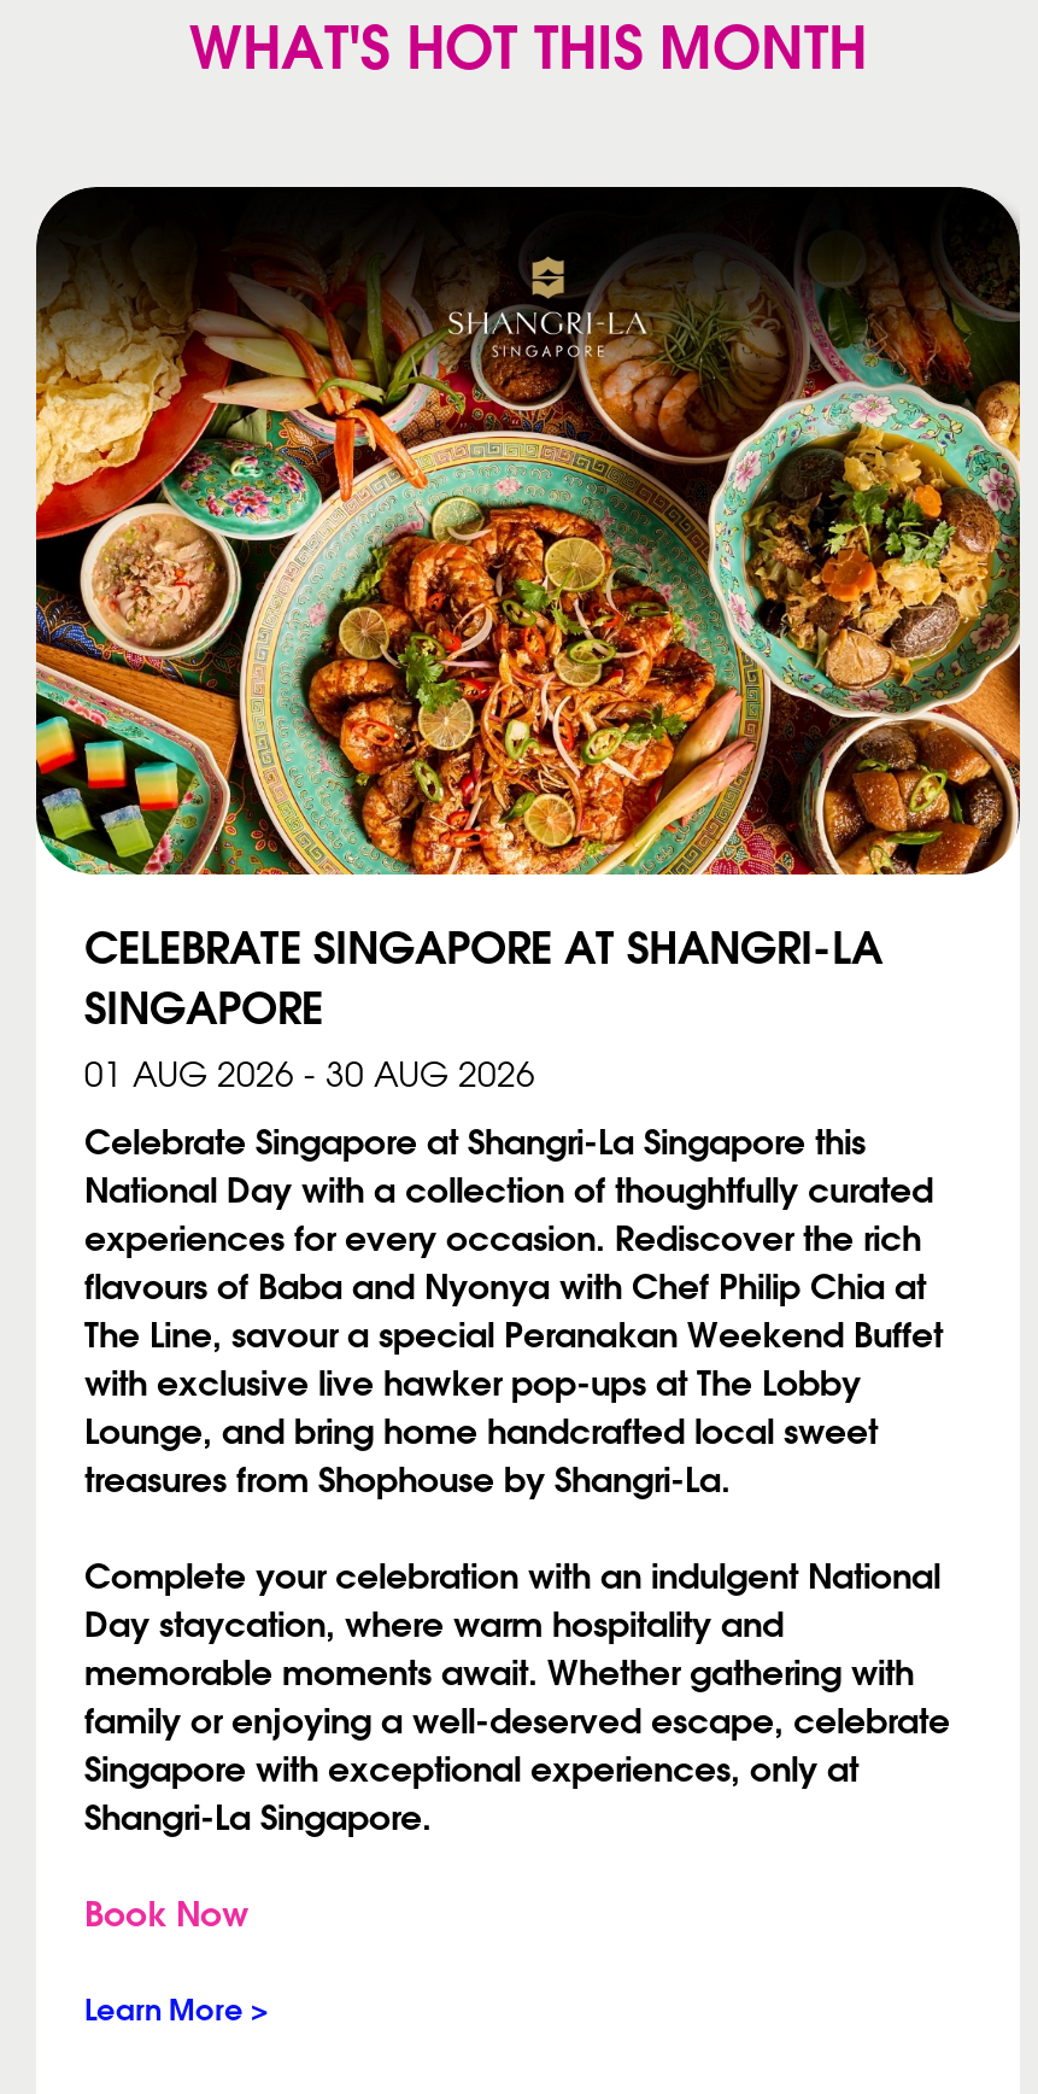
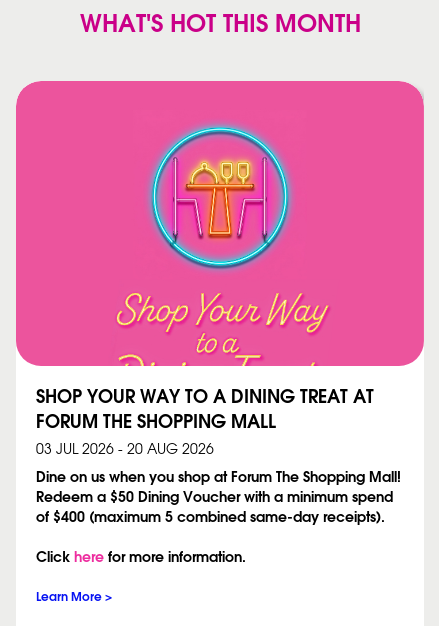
- [image]
- CELEBRATE SINGAPORE AT SHANGRI-LA
- SINGAPORE
- 01 AUG 2026 - 30 AUG 2026
- Celebrate Singapore at Shangri-La Singapore this
- National Day with a collection of thoughtfully curated
- experiences for every occasion. Rediscover the rich
- flavours of Baba and Nyonya with Chef Philip Chia at
- The Line, savour a special Peranakan Weekend Buffet
- with exclusive live hawker pop-ups at The Lobby
- Lounge, and bring home handcrafted local sweet
- treasures from Shophouse by Shangri-La.
- Complete your celebration with an indulgent National
- Day staycation, where warm hospitality and
- memorable moments await. Whether gathering with
- family or enjoying a well-deserved escape, celebrate
- Singapore with exceptional experiences, only at
- Shangri-La Singapore.
- Book Now
+ [image]
+ SHOP YOUR WAY TO A DINING TREAT AT
+ FORUM THE SHOPPING MALL
+ 03 JUL 2026 - 20 AUG 2026
+ Dine on us when you shop at Forum The Shopping Mall!
+ Redeem a $50 Dining Voucher with a minimum spend
+ of $400 (maximum 5 combined same-day receipts).
+ Click here for more information.
